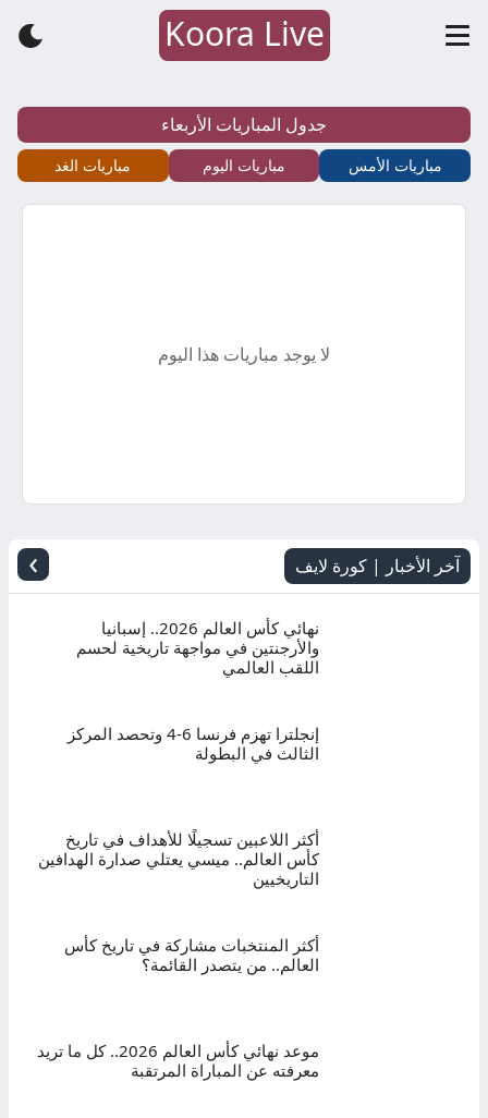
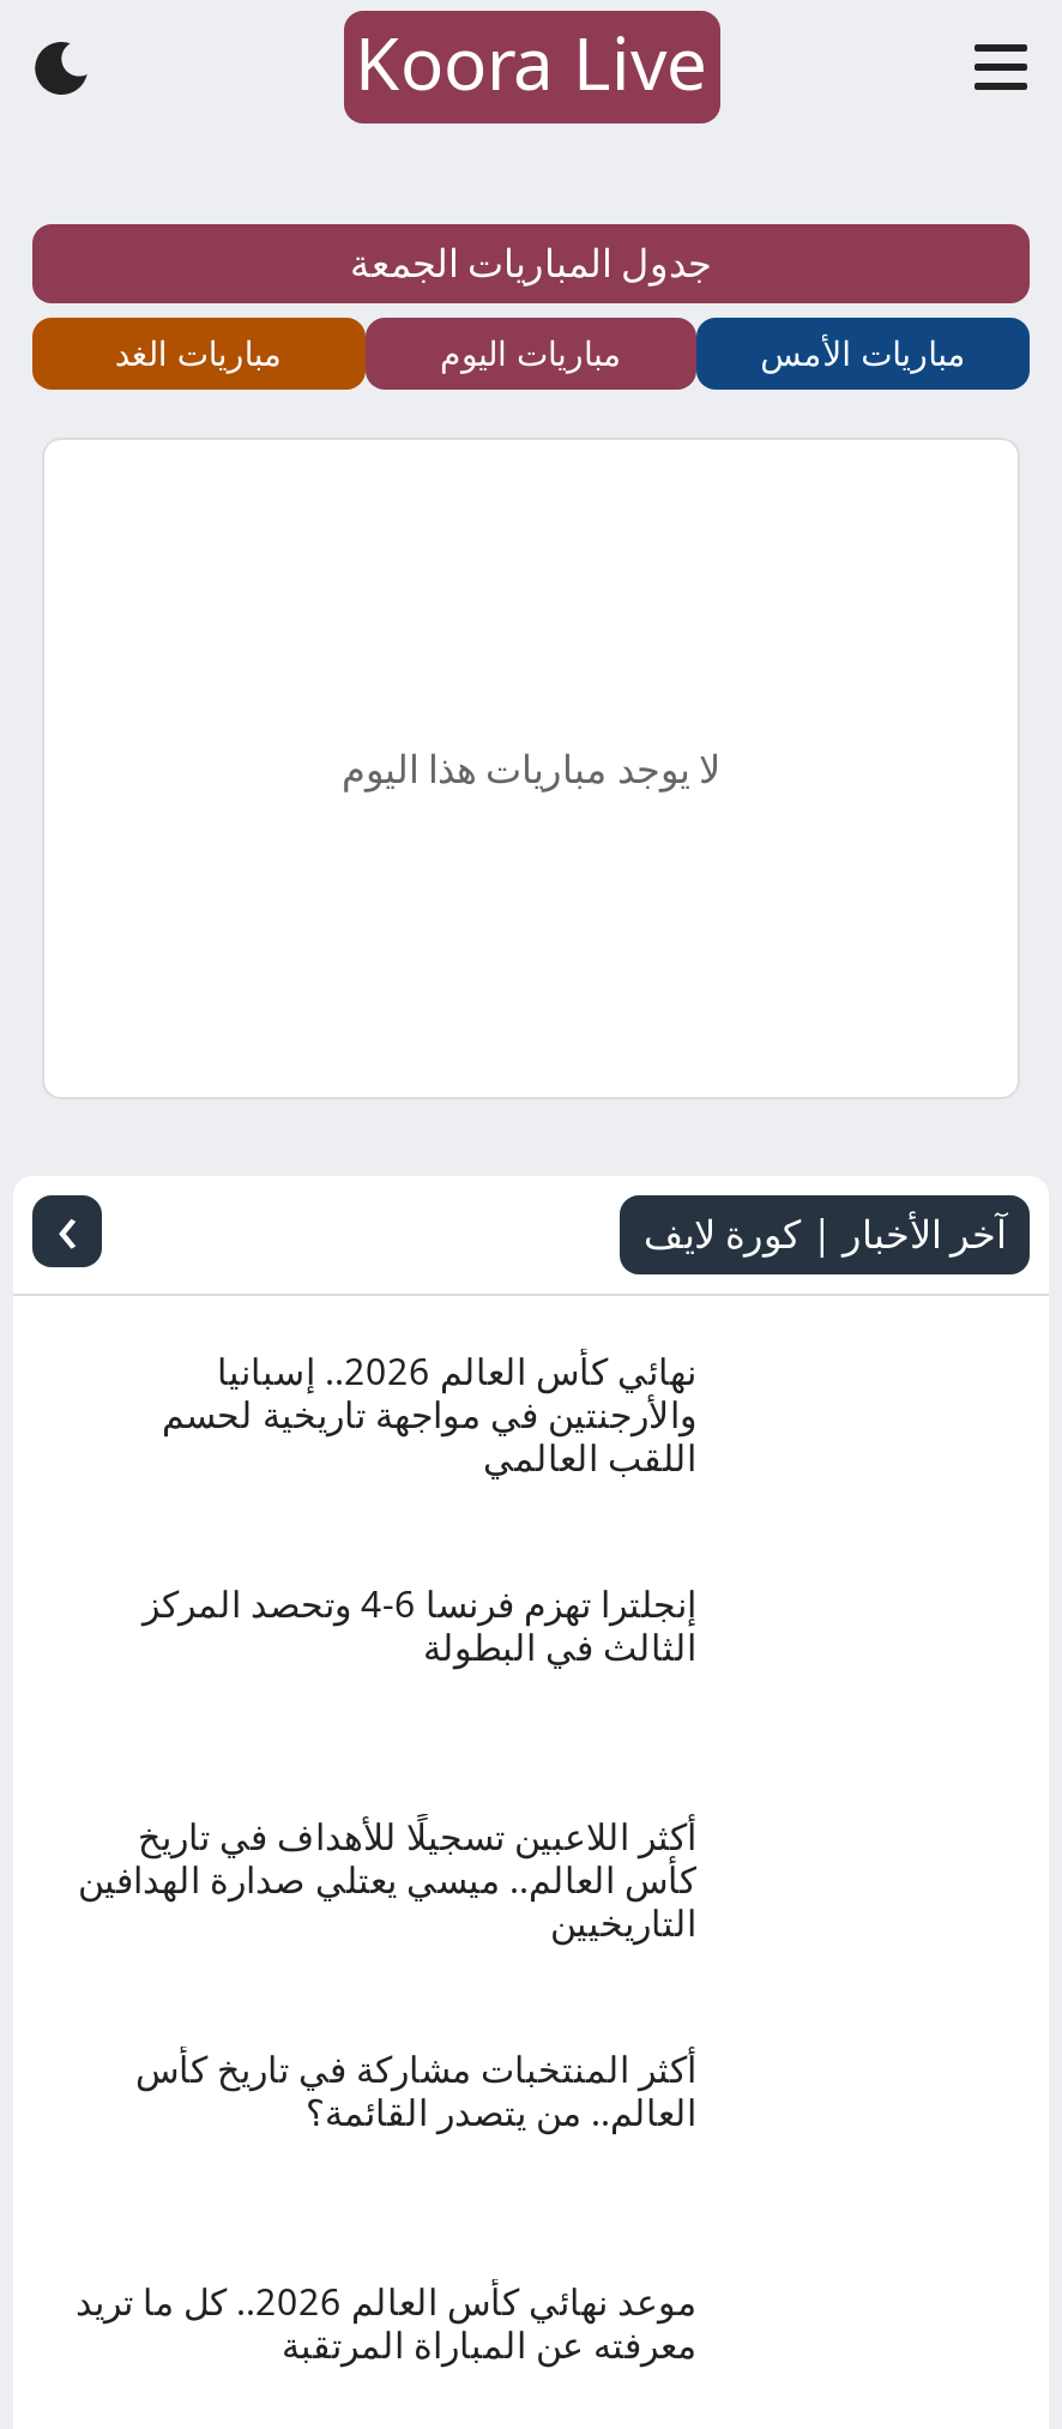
- جدول المباريات الأربعاء
+ جدول المباريات الجمعة
